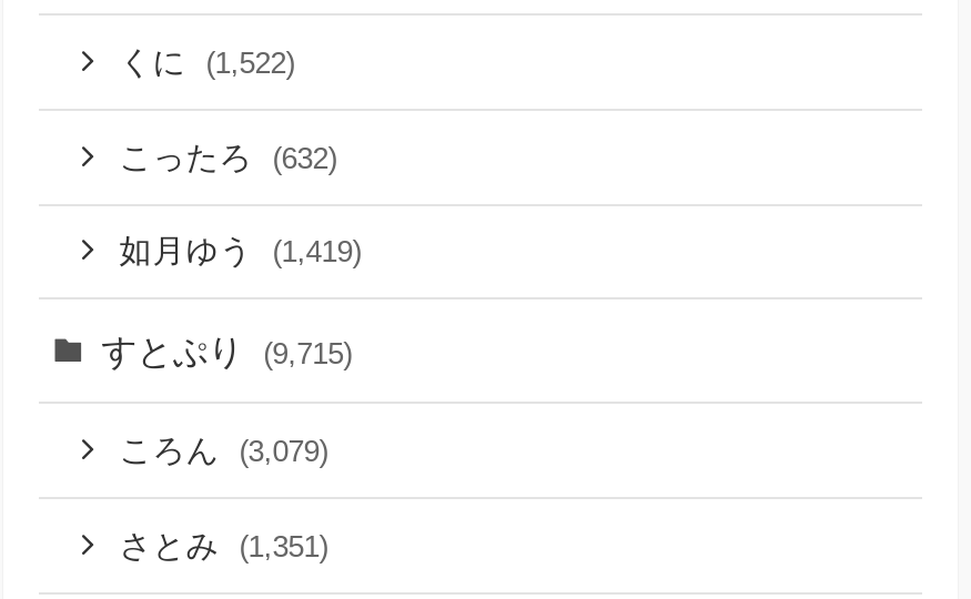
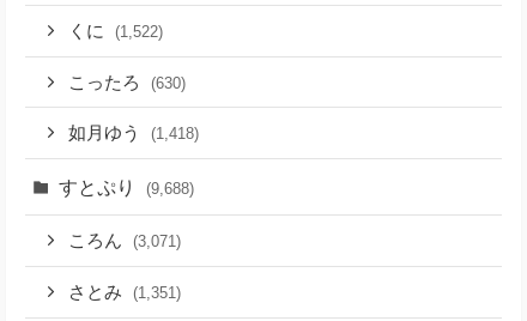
- こったろ (632)
+ こったろ (630)

- 如月ゆう (1,419)
+ 如月ゆう (1,418)

- すとぷり (9,715)
+ すとぷり (9,688)

- ころん (3,079)
+ ころん (3,071)
